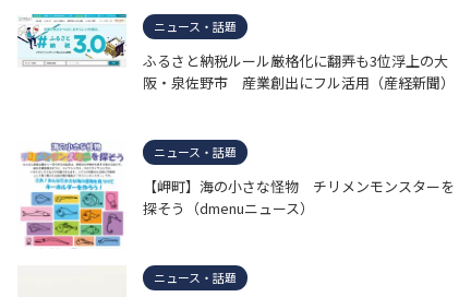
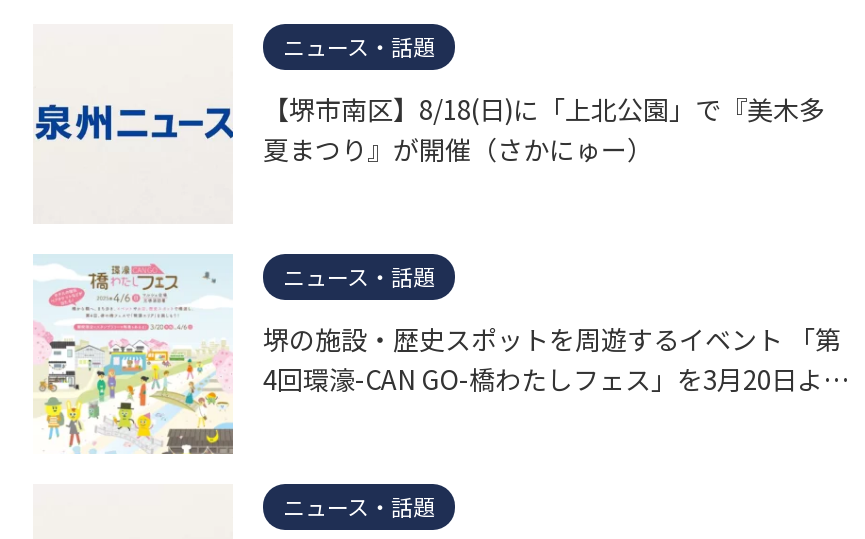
- [image]
- ふるさと納税ルール厳格化に翻弄も3位浮上の大
- 阪・泉佐野市 産業創出にフル活用（産経新聞）
+ [image]
+ 【堺市南区】8/18(日)に「上北公園」で『美木多
+ 夏まつり』が開催（さかにゅー）

- [image]
- 【岬町】海の小さな怪物 チリメンモンスターを
- 探そう（dmenuニュース）
+ [image]
+ 堺の施設・歴史スポットを周遊するイベント 「第
+ 4回環濠-CAN GO-橋わたしフェス」を3月20日よ…
